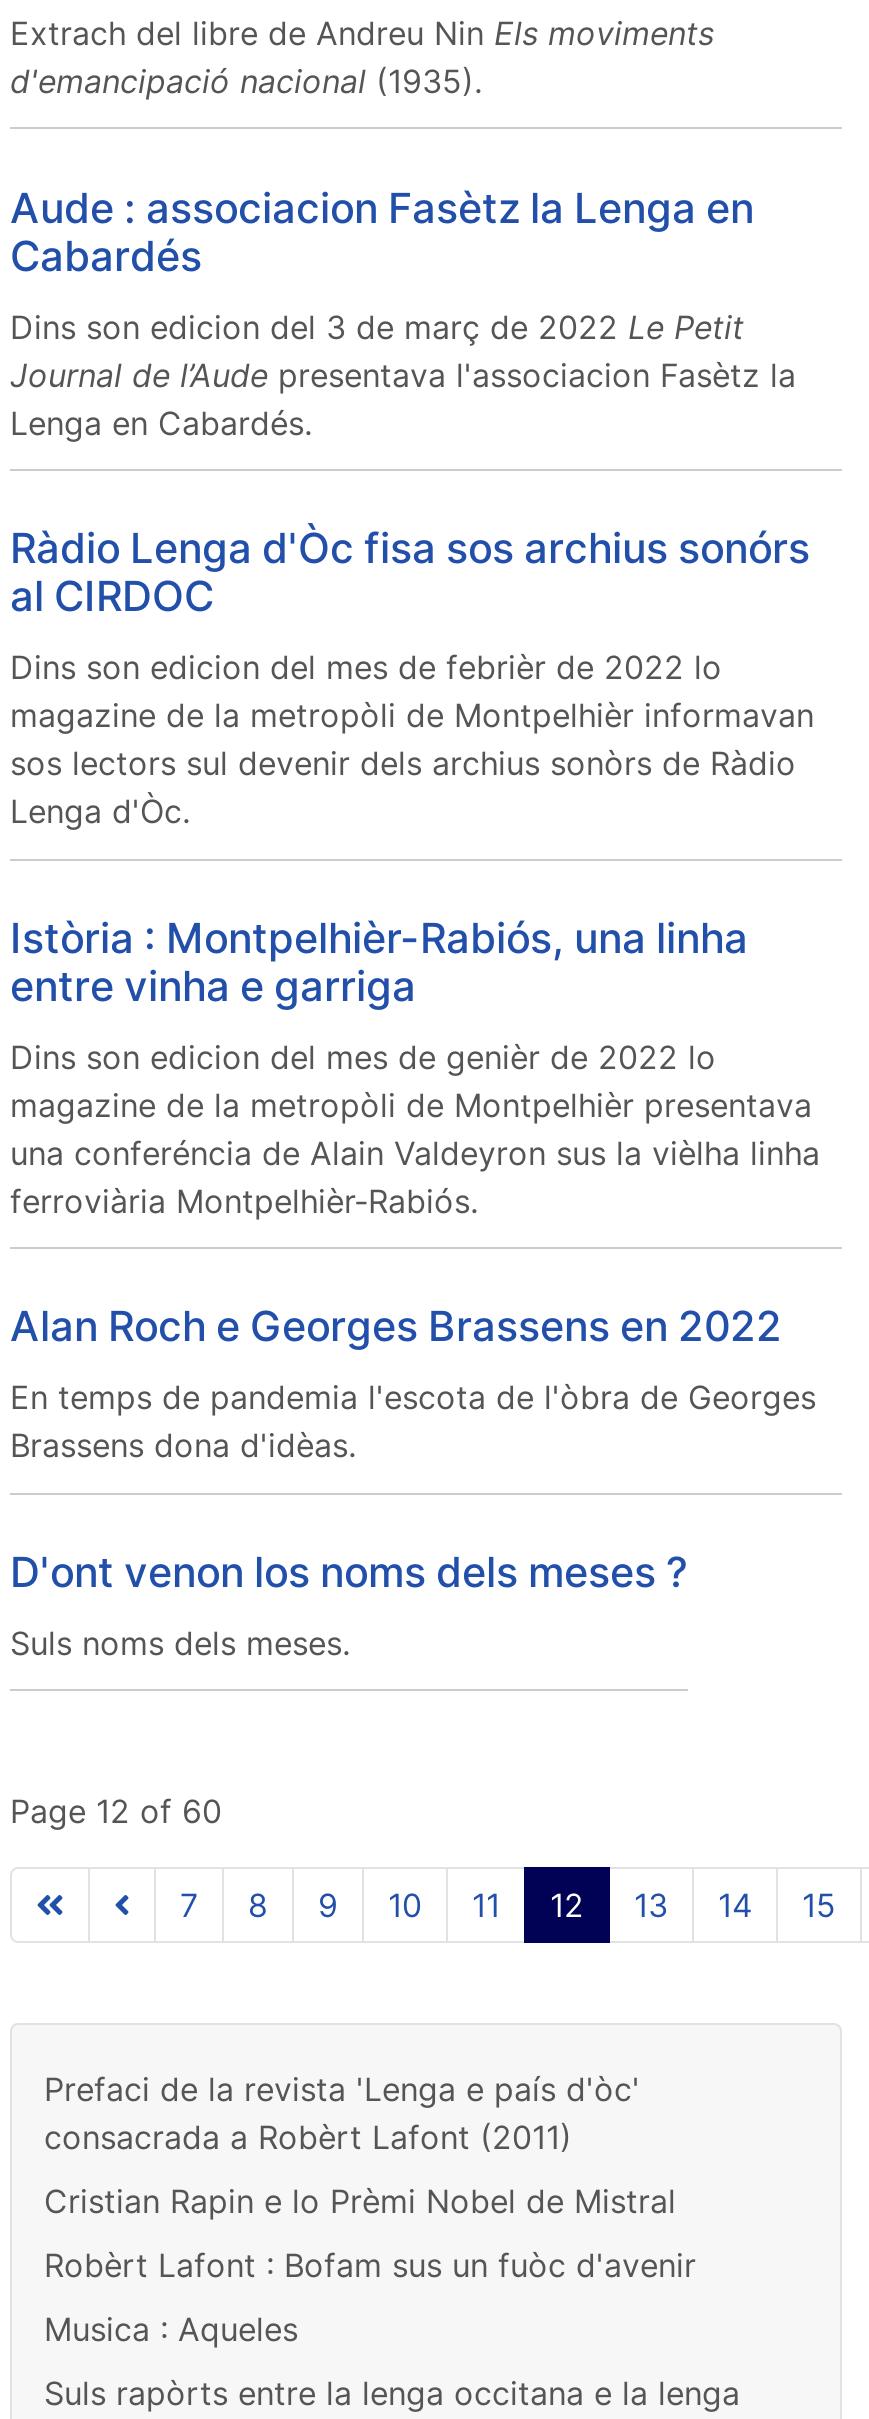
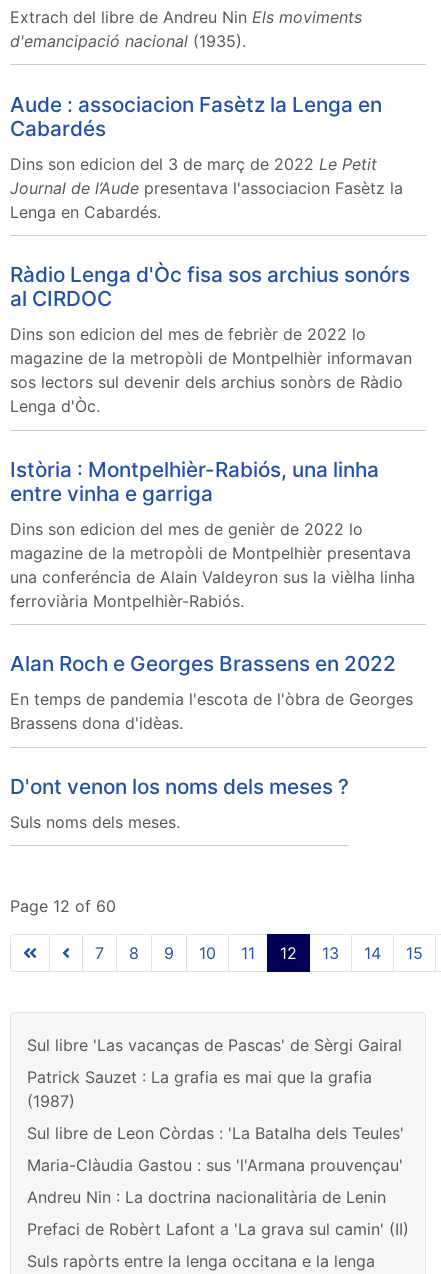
- Prefaci de la revista 'Lenga e país d'òc'
- consacrada a Robèrt Lafont (2011)
- Cristian Rapin e lo Prèmi Nobel de Mistral
- Robèrt Lafont : Bofam sus un fuòc d'avenir
- Musica : Aqueles
+ Sul libre 'Las vacanças de Pascas' de Sèrgi Gairal
+ Patrick Sauzet : La grafia es mai que la grafia
+ (1987)
+ Sul libre de Leon Còrdas : 'La Batalha dels Teules'
+ Maria-Clàudia Gastou : sus 'l'Armana prouvençau'
+ Andreu Nin : La doctrina nacionalitària de Lenin
+ Prefaci de Robèrt Lafont a 'La grava sul camin' (II)
